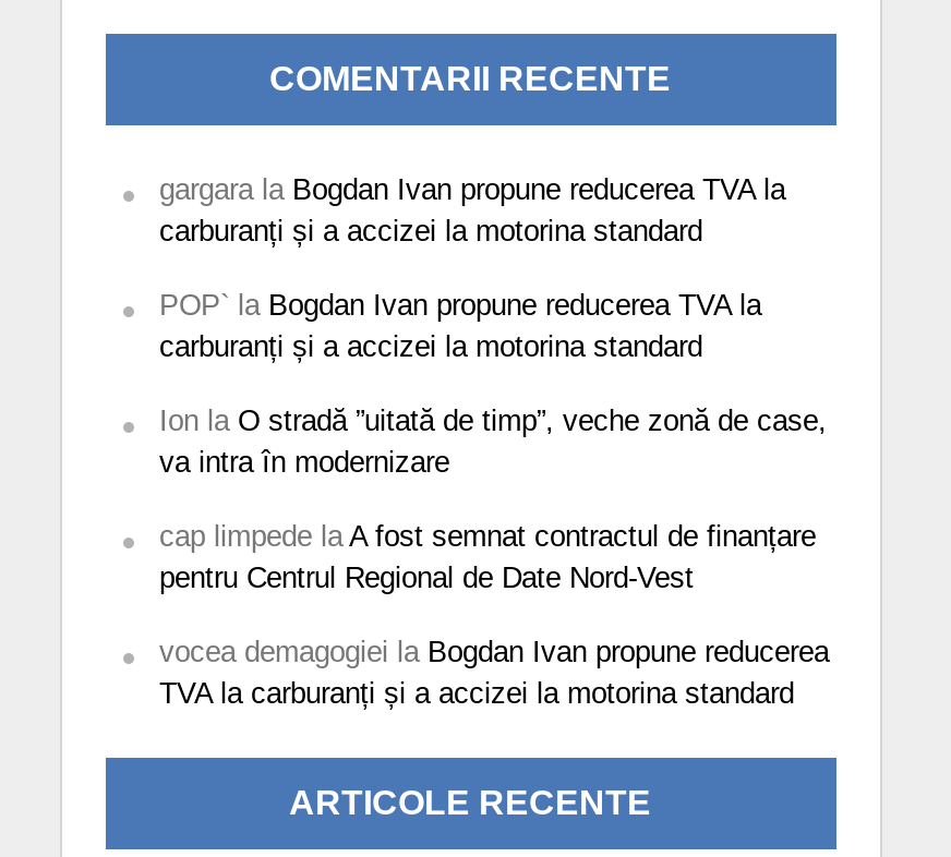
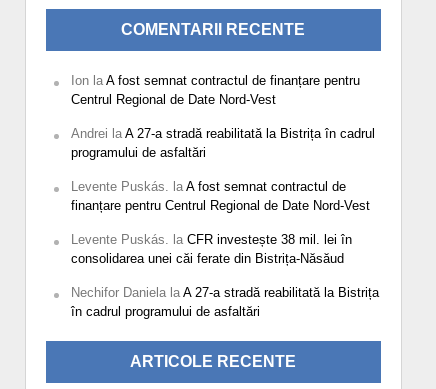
- gargara la Bogdan Ivan propune reducerea TVA la
- carburanți și a accizei la motorina standard
+ Ion la A fost semnat contractul de finanțare pentru
+ Centrul Regional de Date Nord-Vest

- POP` la Bogdan Ivan propune reducerea TVA la
- carburanți și a accizei la motorina standard
+ Andrei la A 27-a stradă reabilitată la Bistrița în cadrul
+ programului de asfaltări

- Ion la O stradă ”uitată de timp”, veche zonă de case,
- va intra în modernizare
+ Levente Puskás. la A fost semnat contractul de
+ finanțare pentru Centrul Regional de Date Nord-Vest

- cap limpede la A fost semnat contractul de finanțare
- pentru Centrul Regional de Date Nord-Vest
+ Levente Puskás. la CFR investește 38 mil. lei în
+ consolidarea unei căi ferate din Bistrița-Năsăud

- vocea demagogiei la Bogdan Ivan propune reducerea
- TVA la carburanți și a accizei la motorina standard
+ Nechifor Daniela la A 27-a stradă reabilitată la Bistrița
+ în cadrul programului de asfaltări
